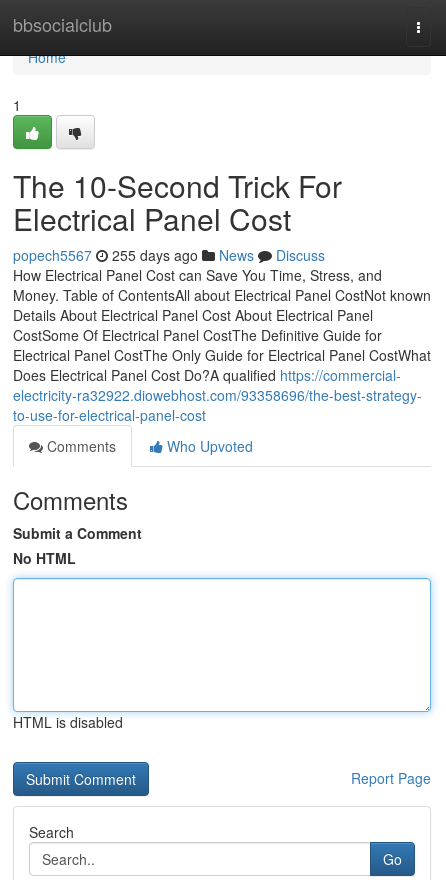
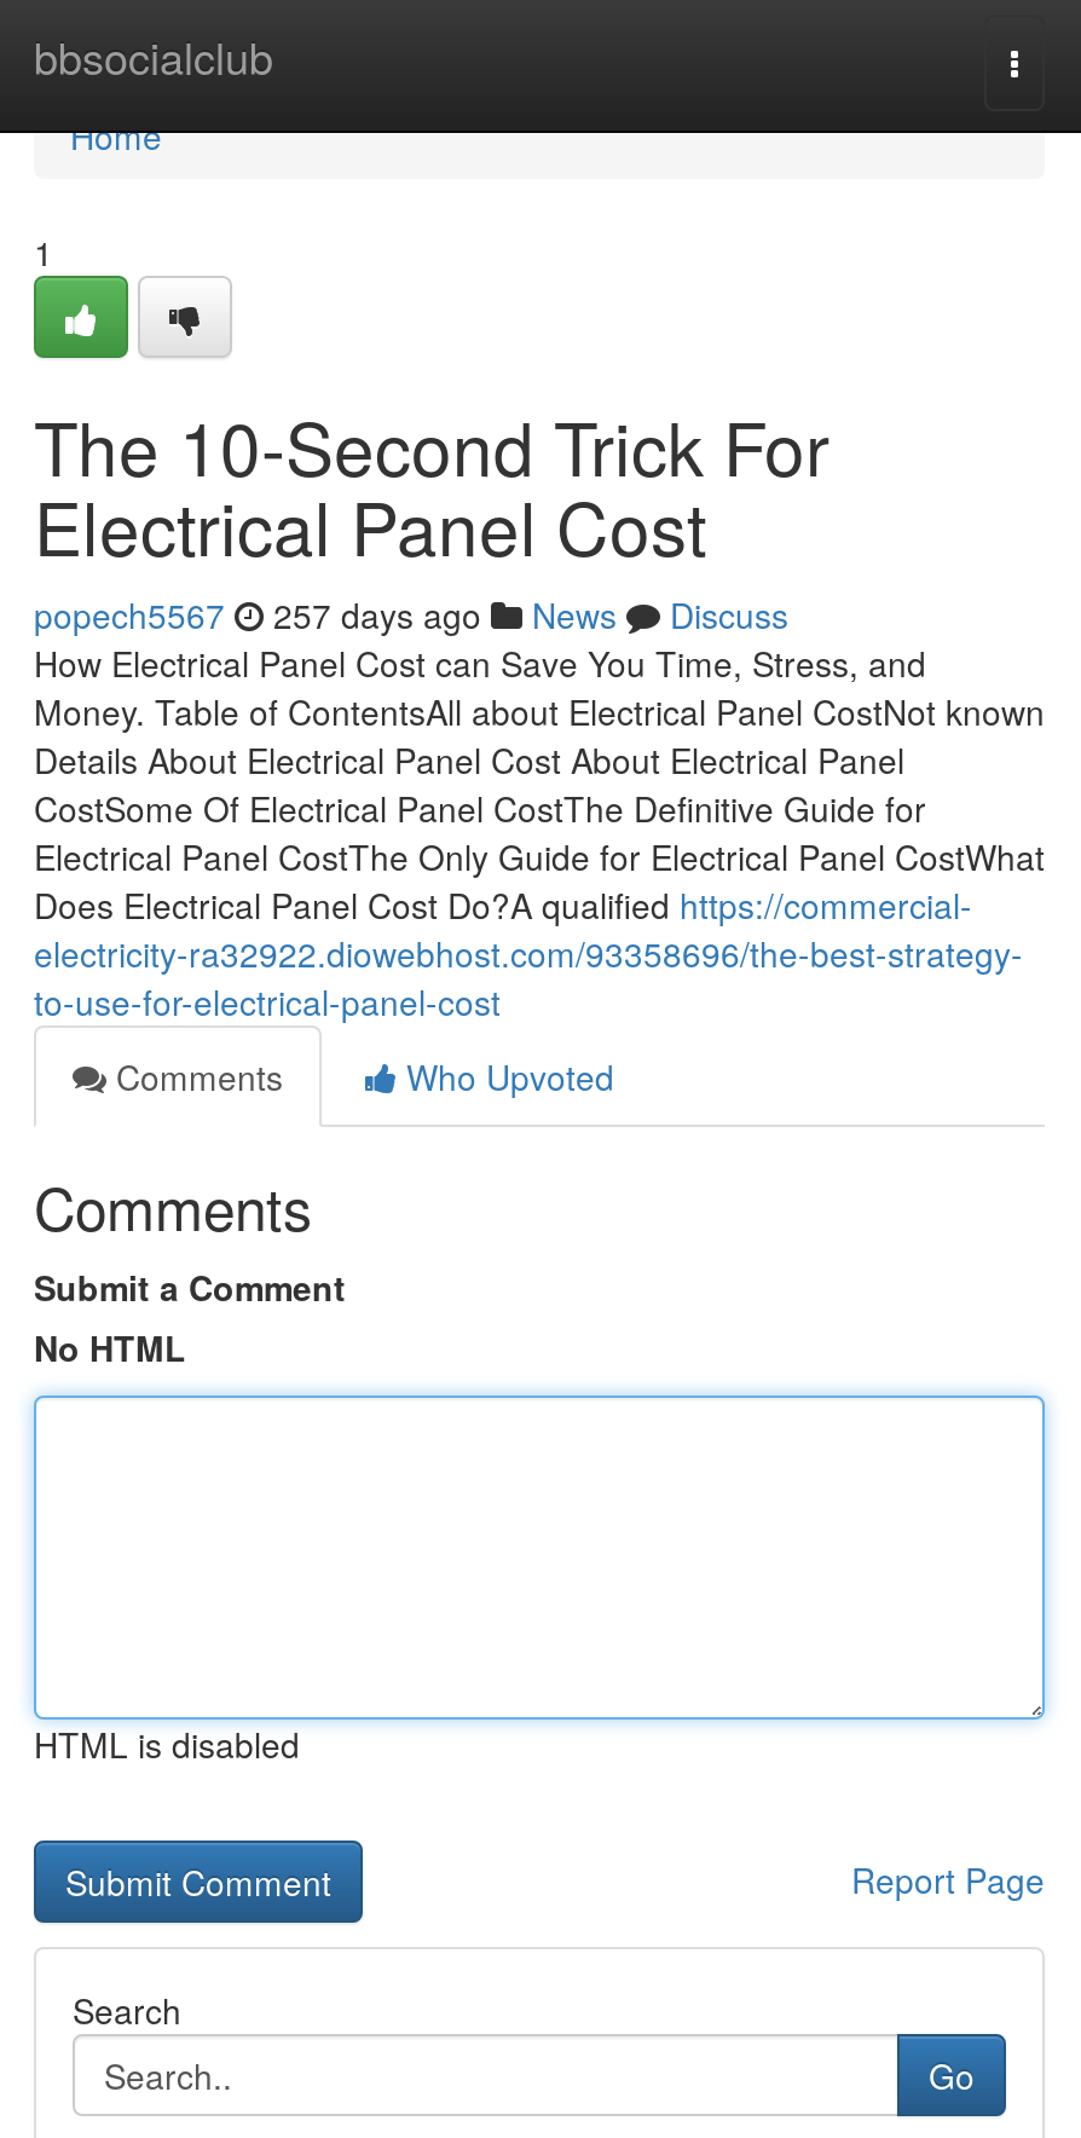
- popech5567 255 days ago News Discuss
+ popech5567 257 days ago News Discuss
